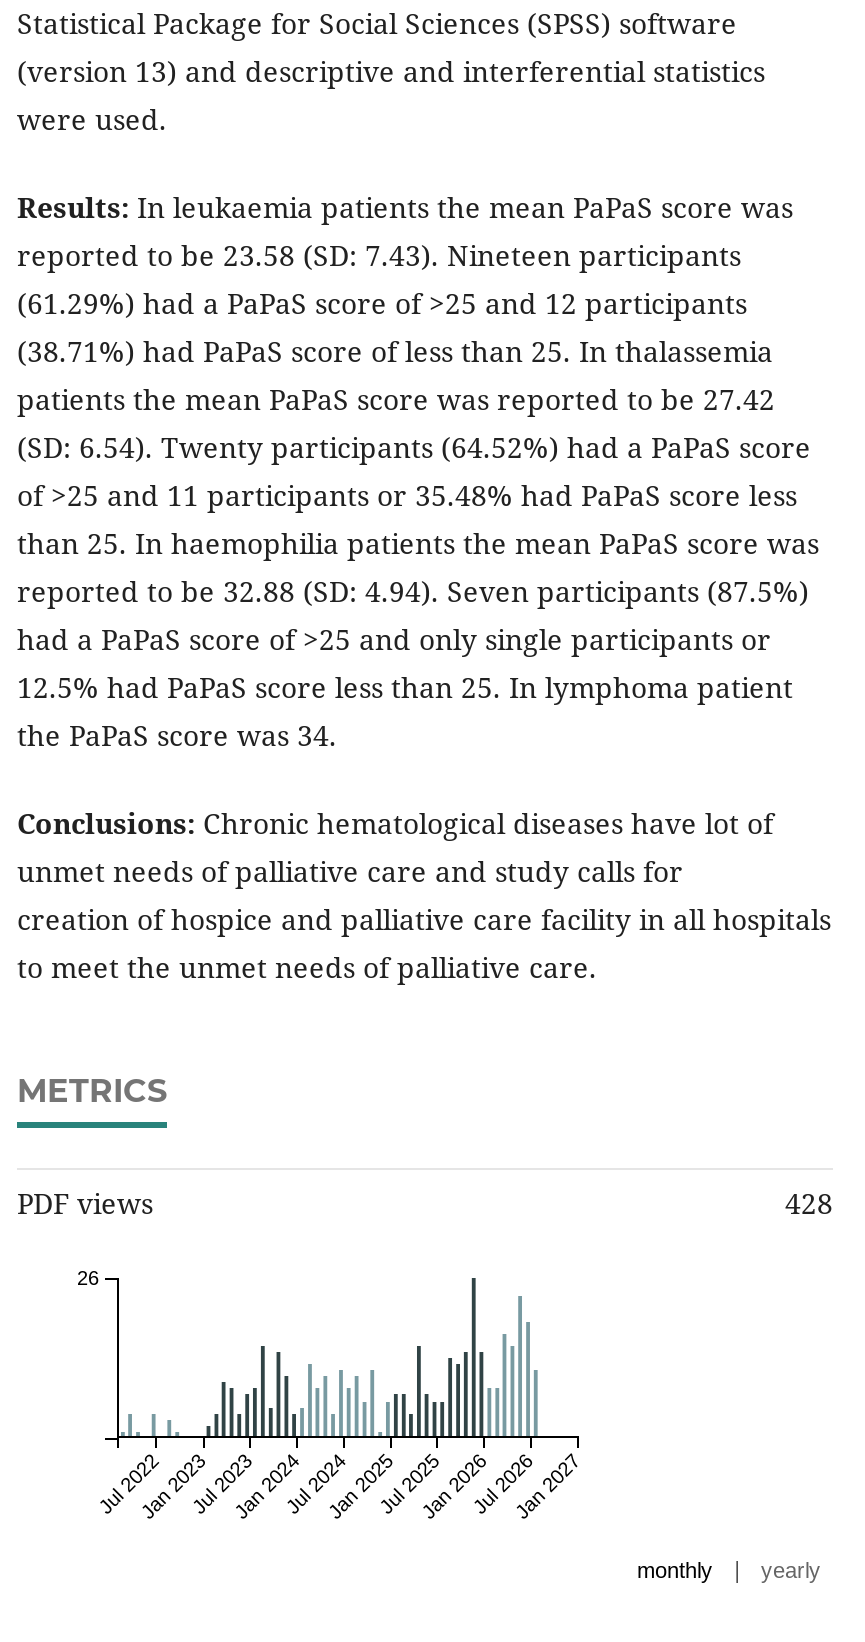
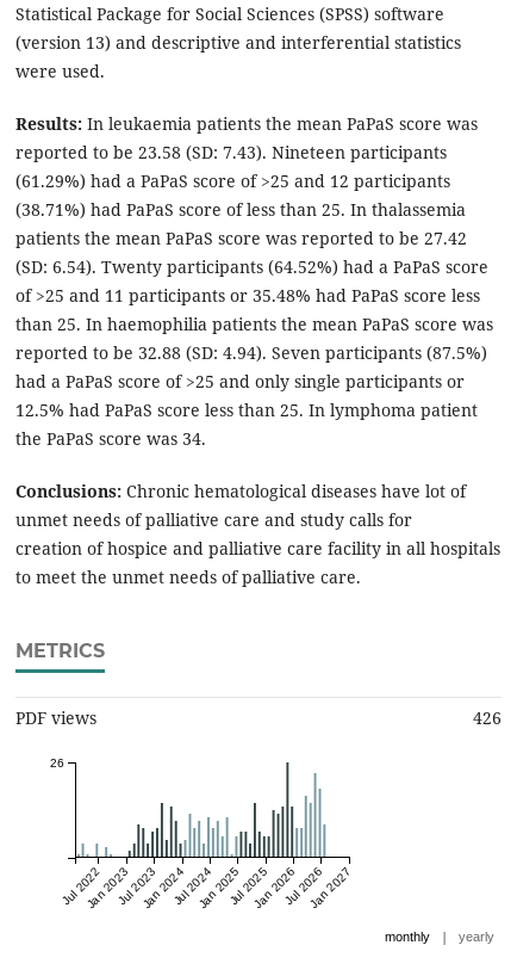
- 428
+ 426
